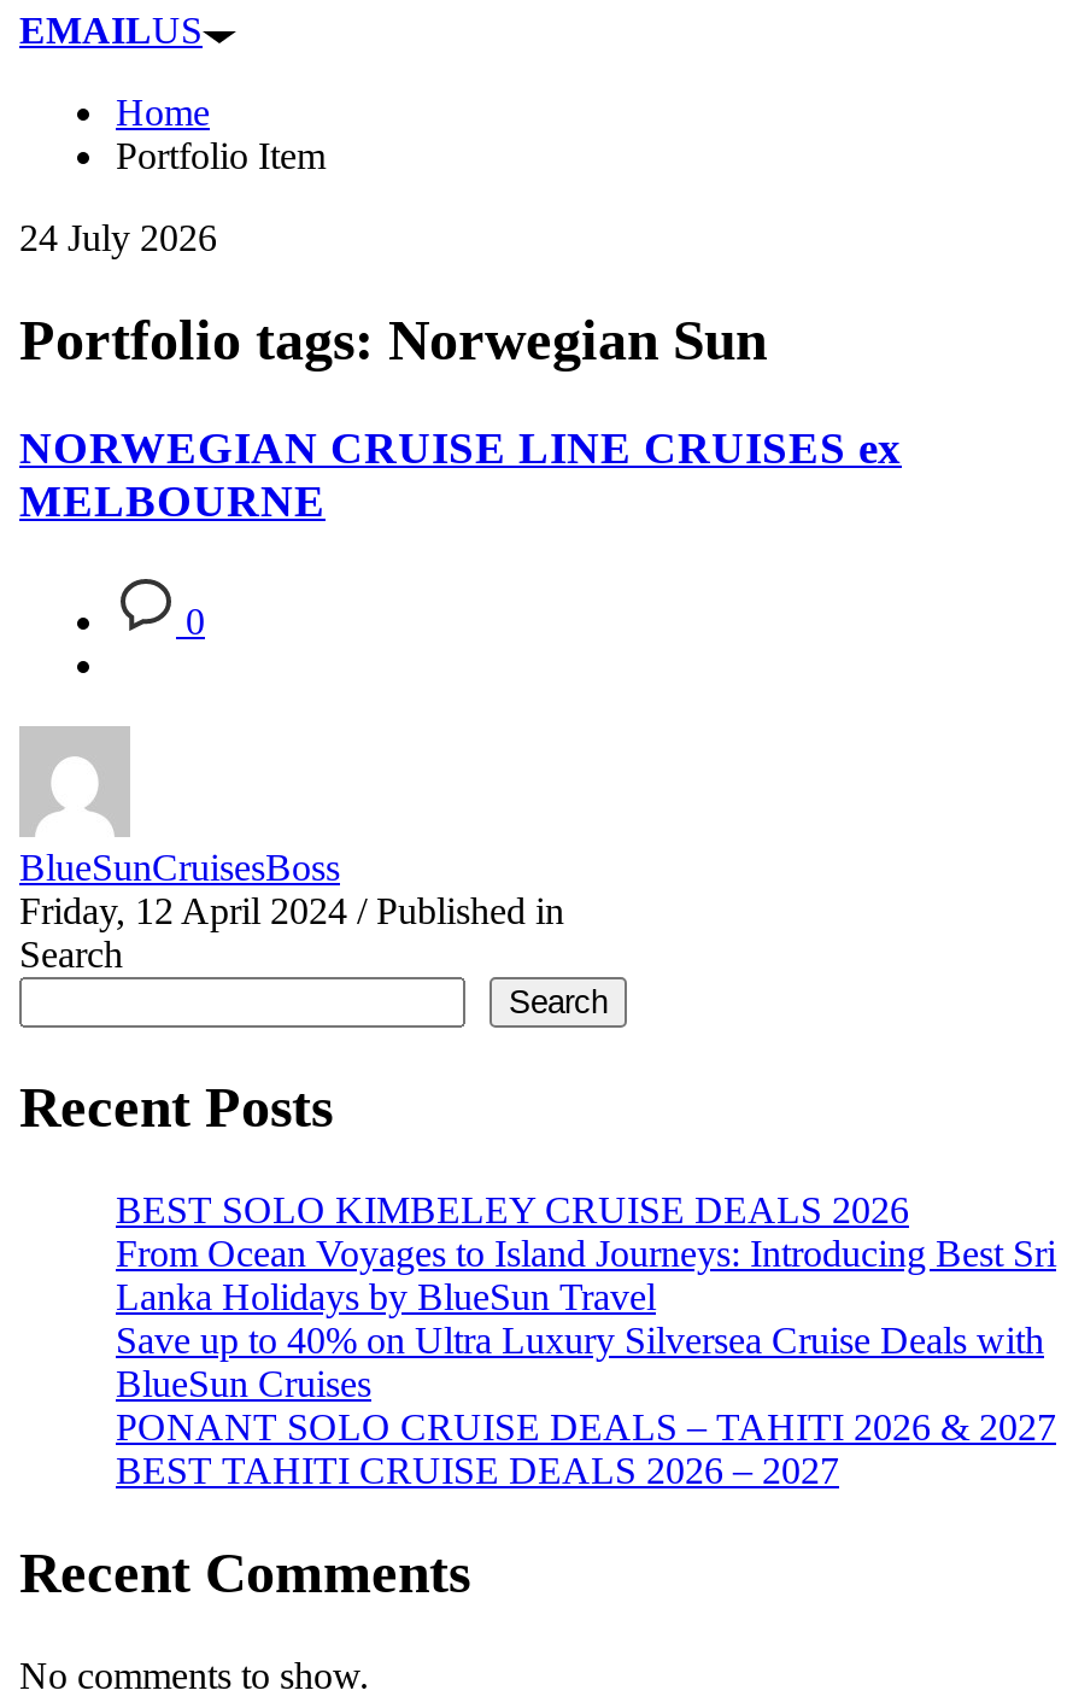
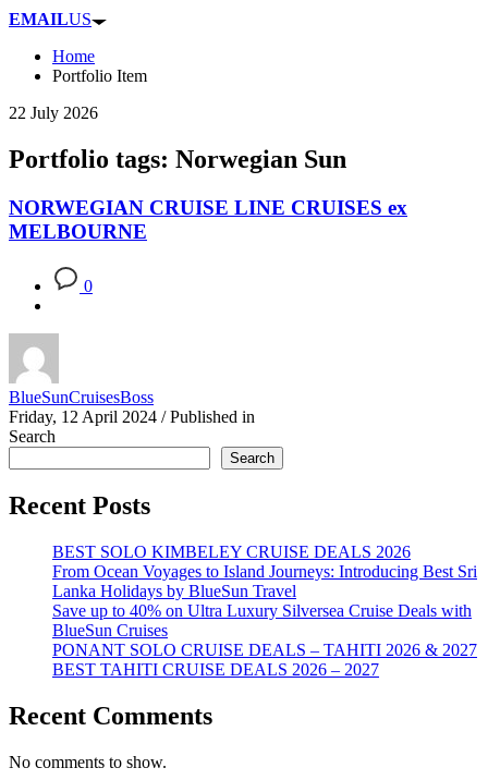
- 24 July 2026
+ 22 July 2026
